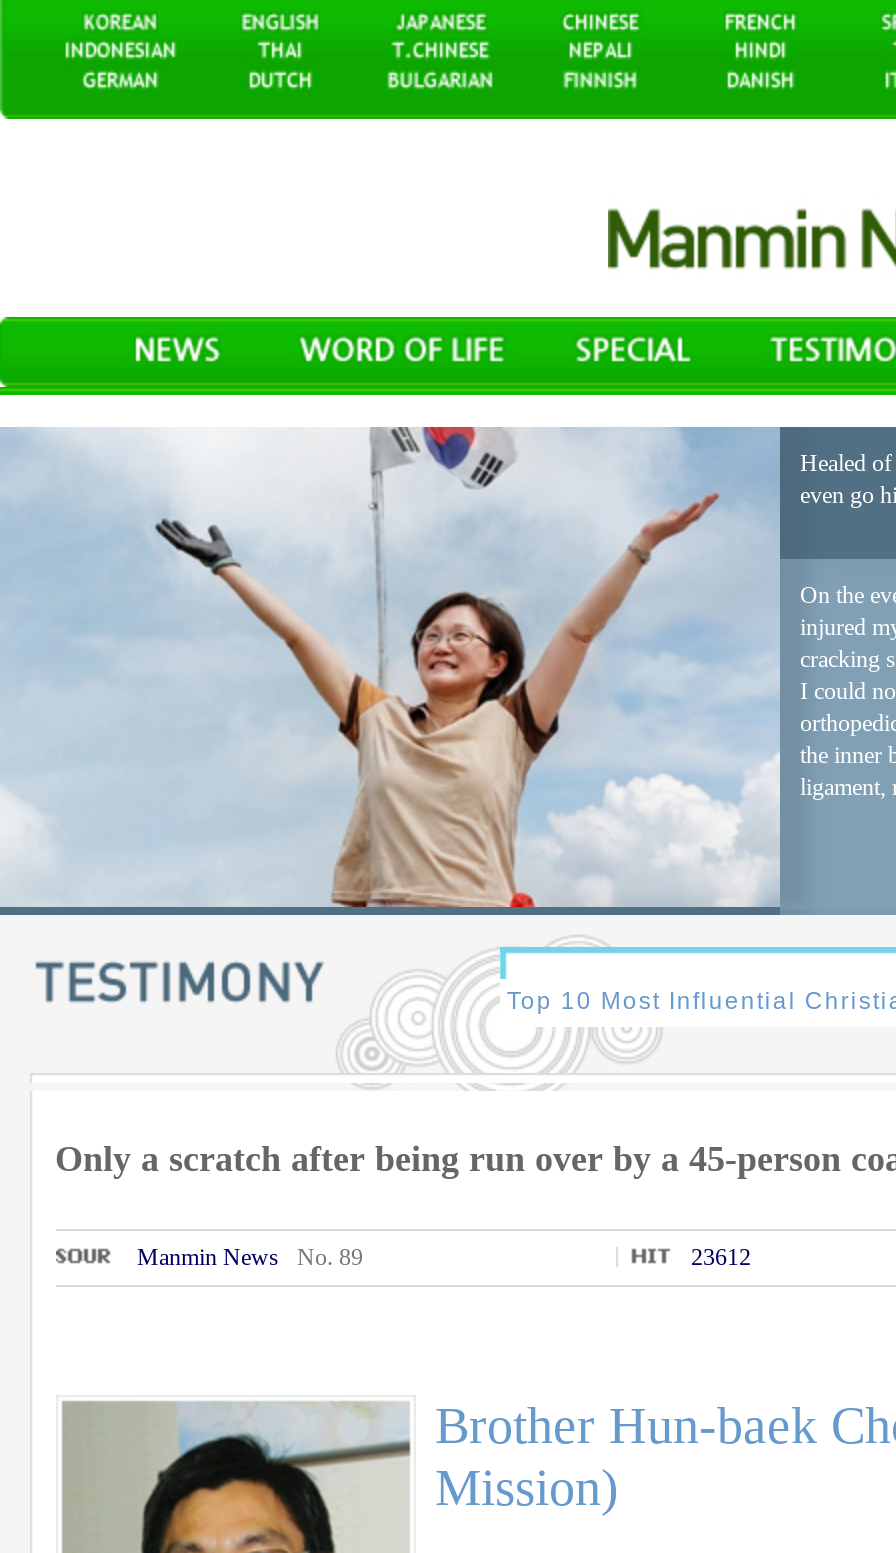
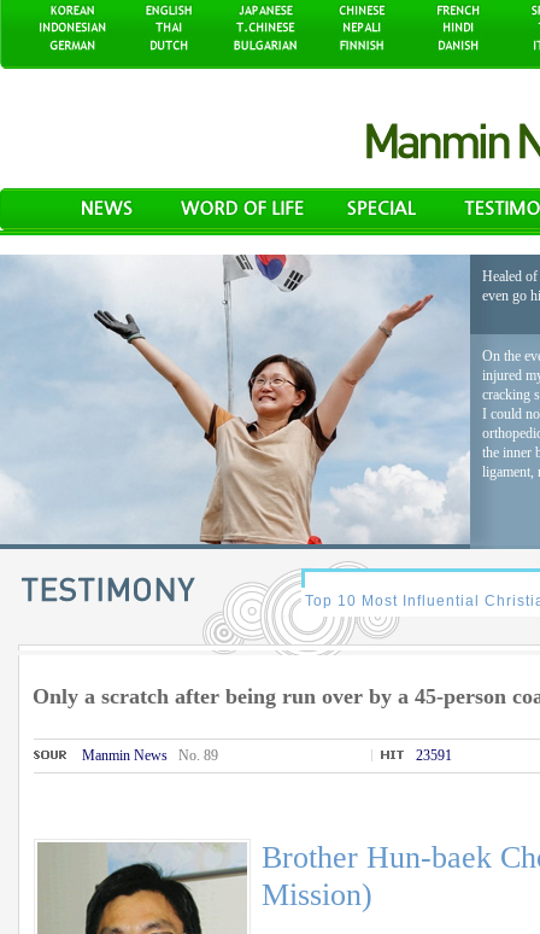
- 23612
+ 23591
